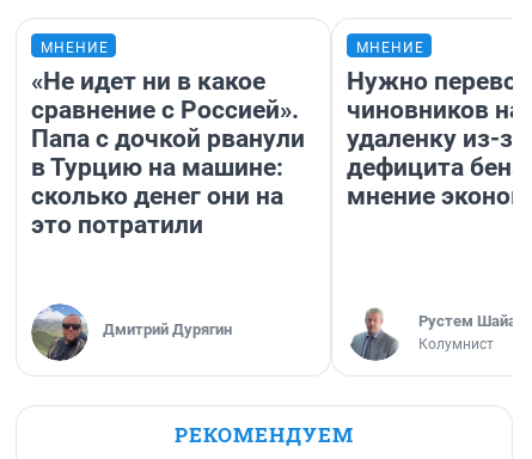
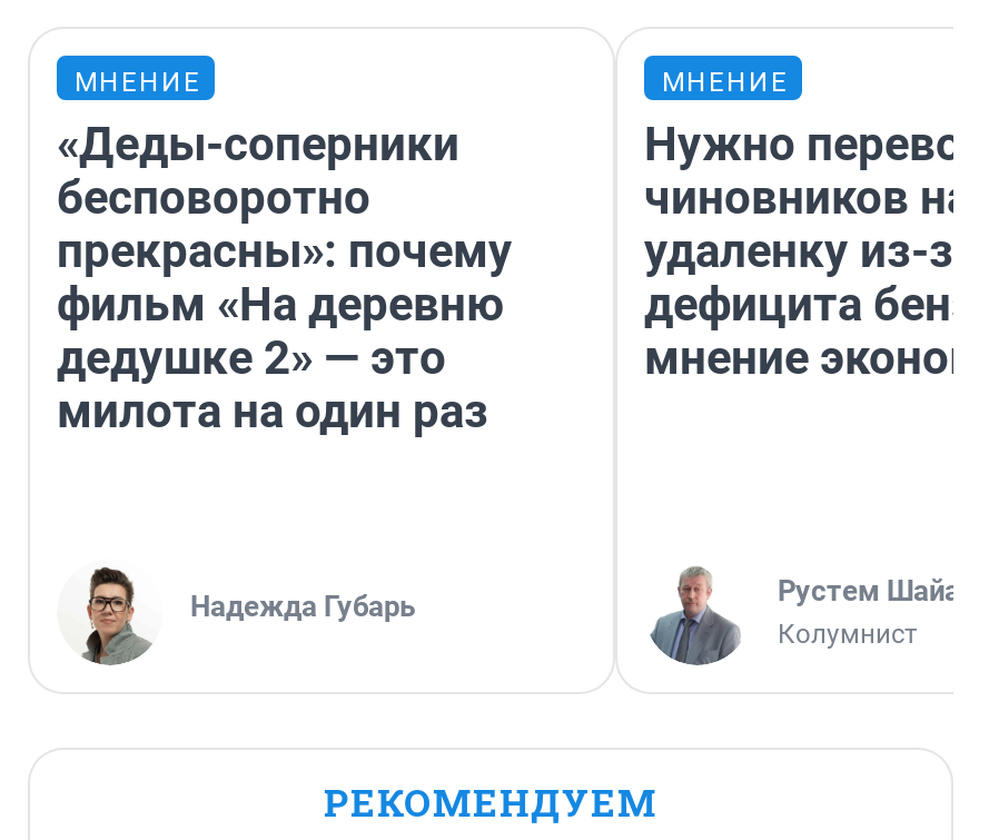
- «Не идет ни в какое
- сравнение с Россией».
- Папа с дочкой рванули
- в Турцию на машине:
- сколько денег они на
- это потратили
+ «Деды-соперники
+ бесповоротно
+ прекрасны»: почему
+ фильм «На деревню
+ дедушке 2» — это
+ милота на один раз

- [image]
- Дмитрий Дурягин
+ [image]
+ Надежда Губарь
